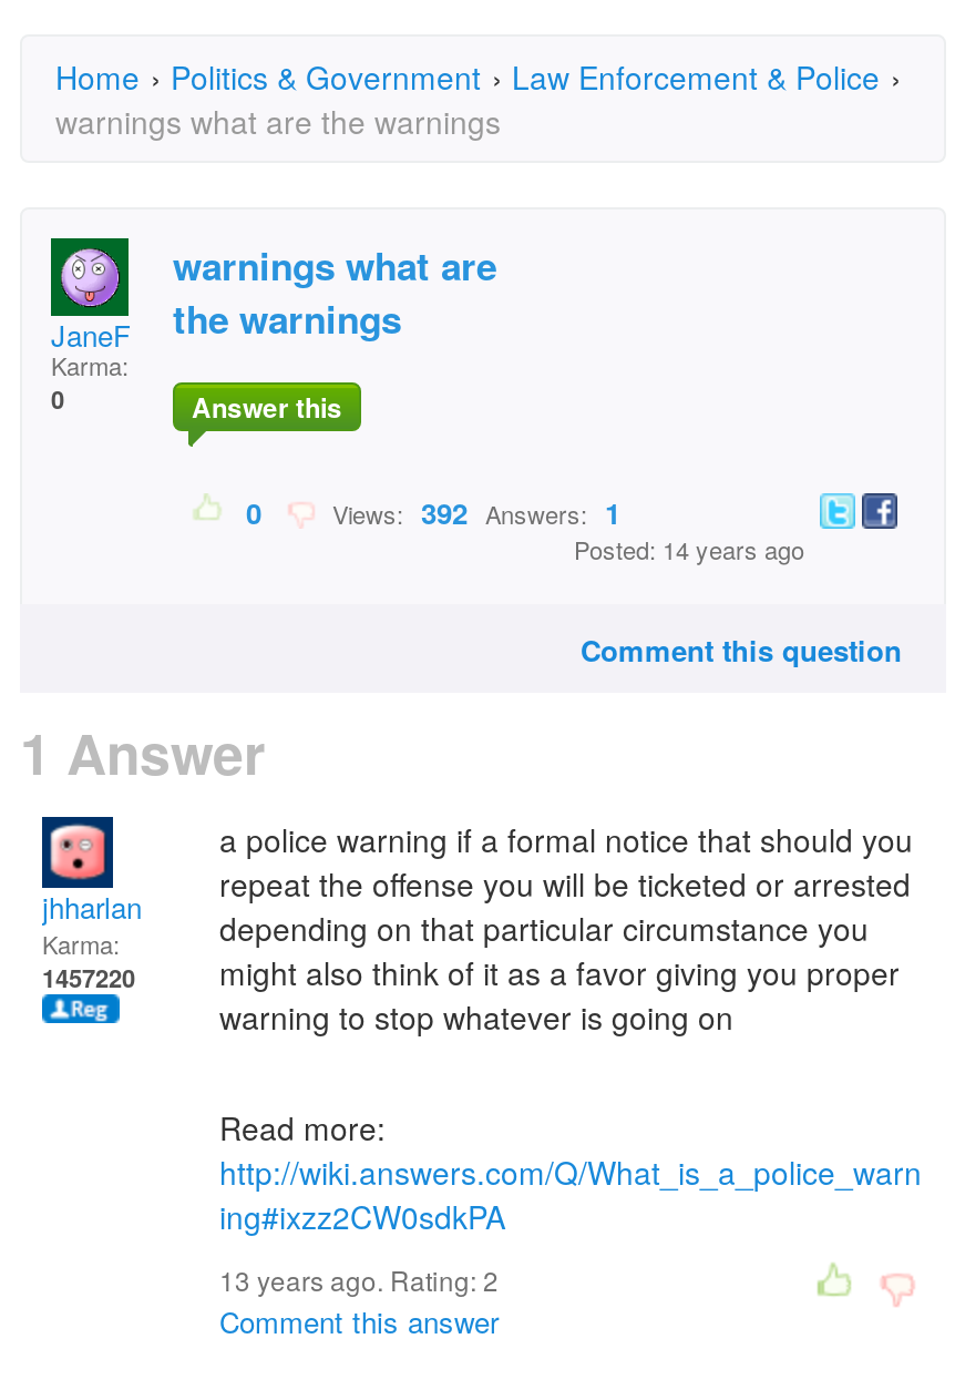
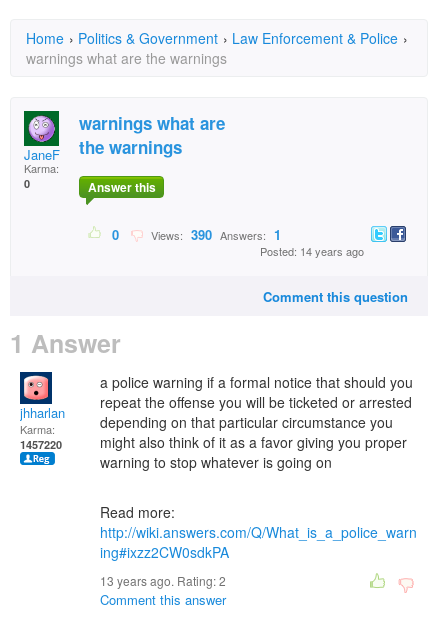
- Views: 392 Answers: 1
+ Views: 390 Answers: 1
